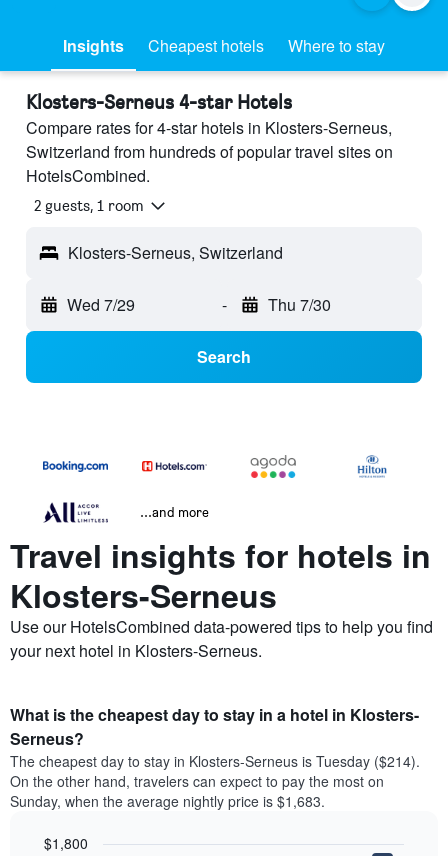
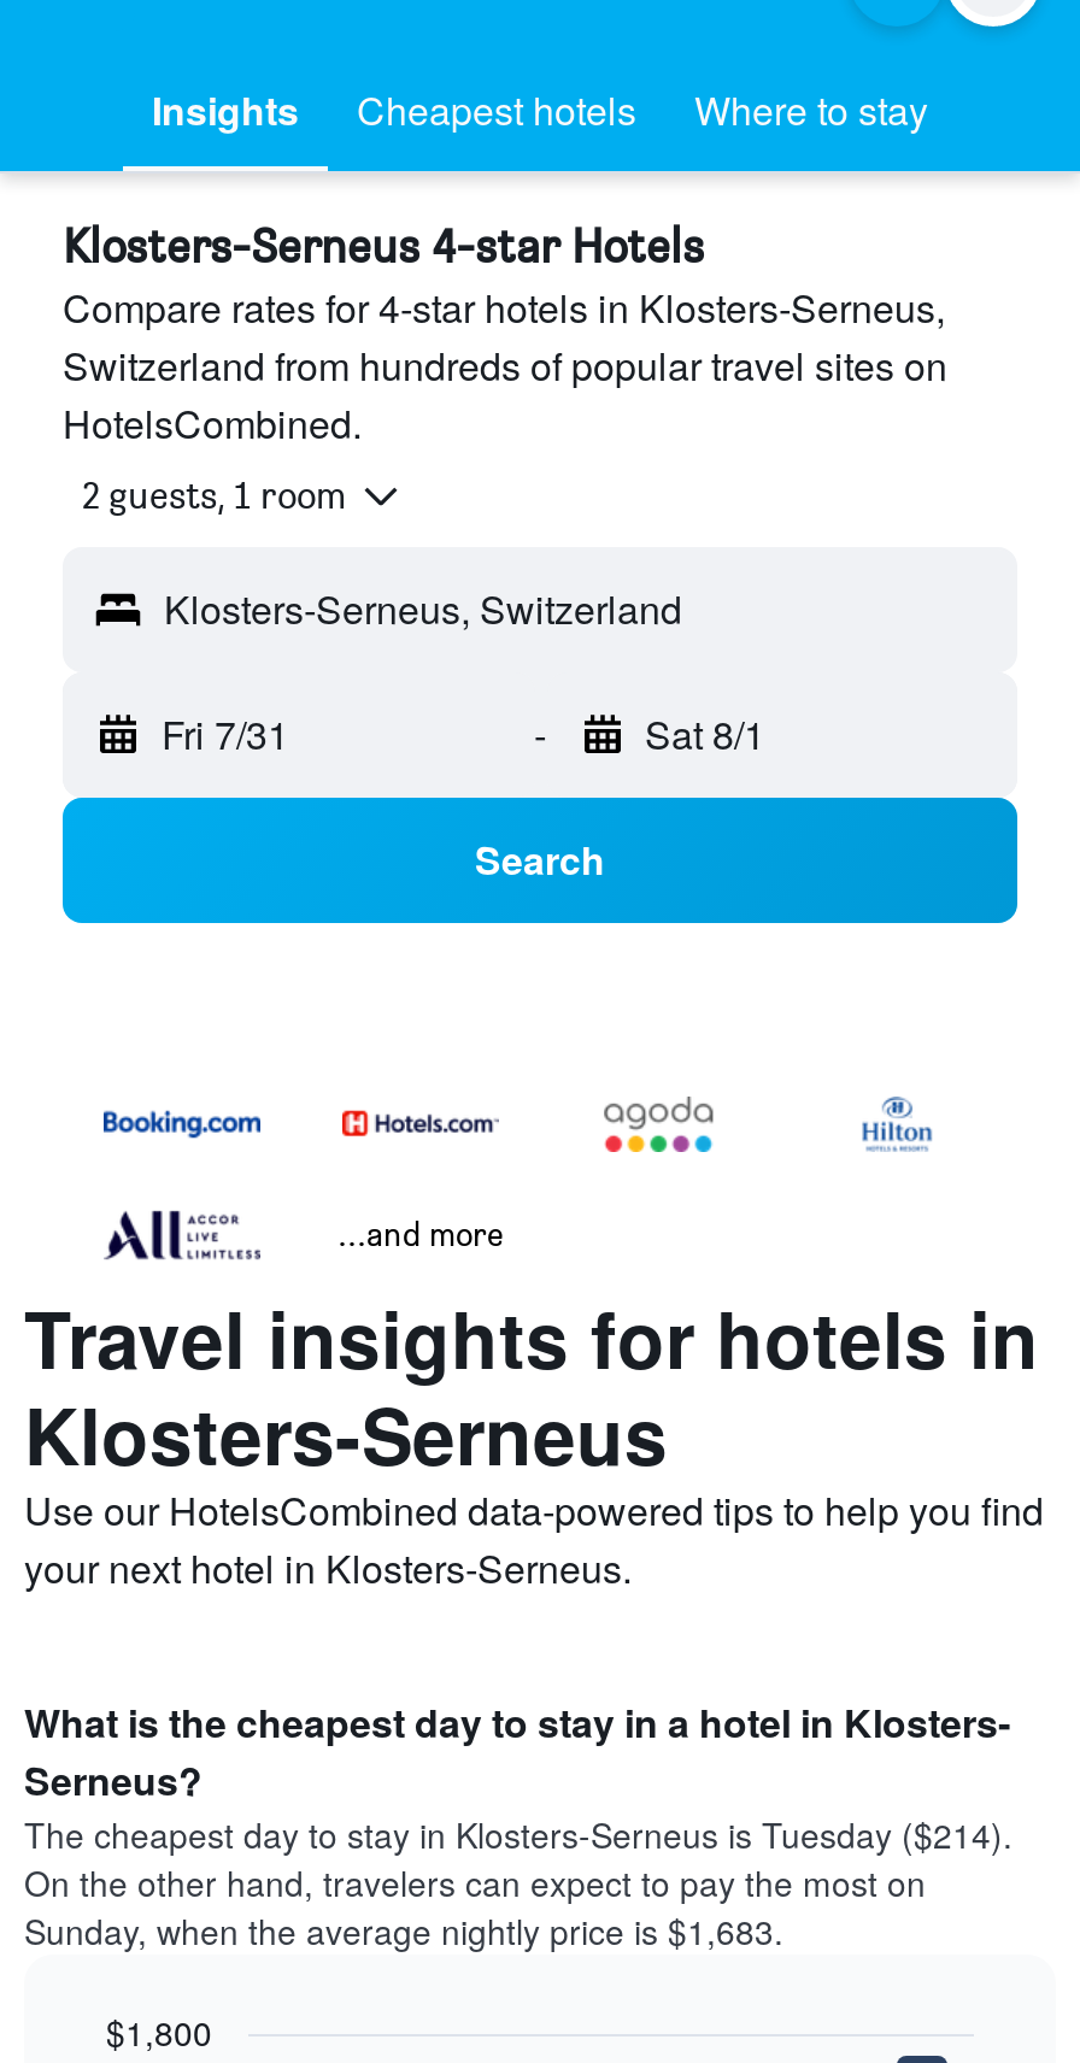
- Wed 7/29
+ Fri 7/31

- Thu 7/30
+ Sat 8/1
